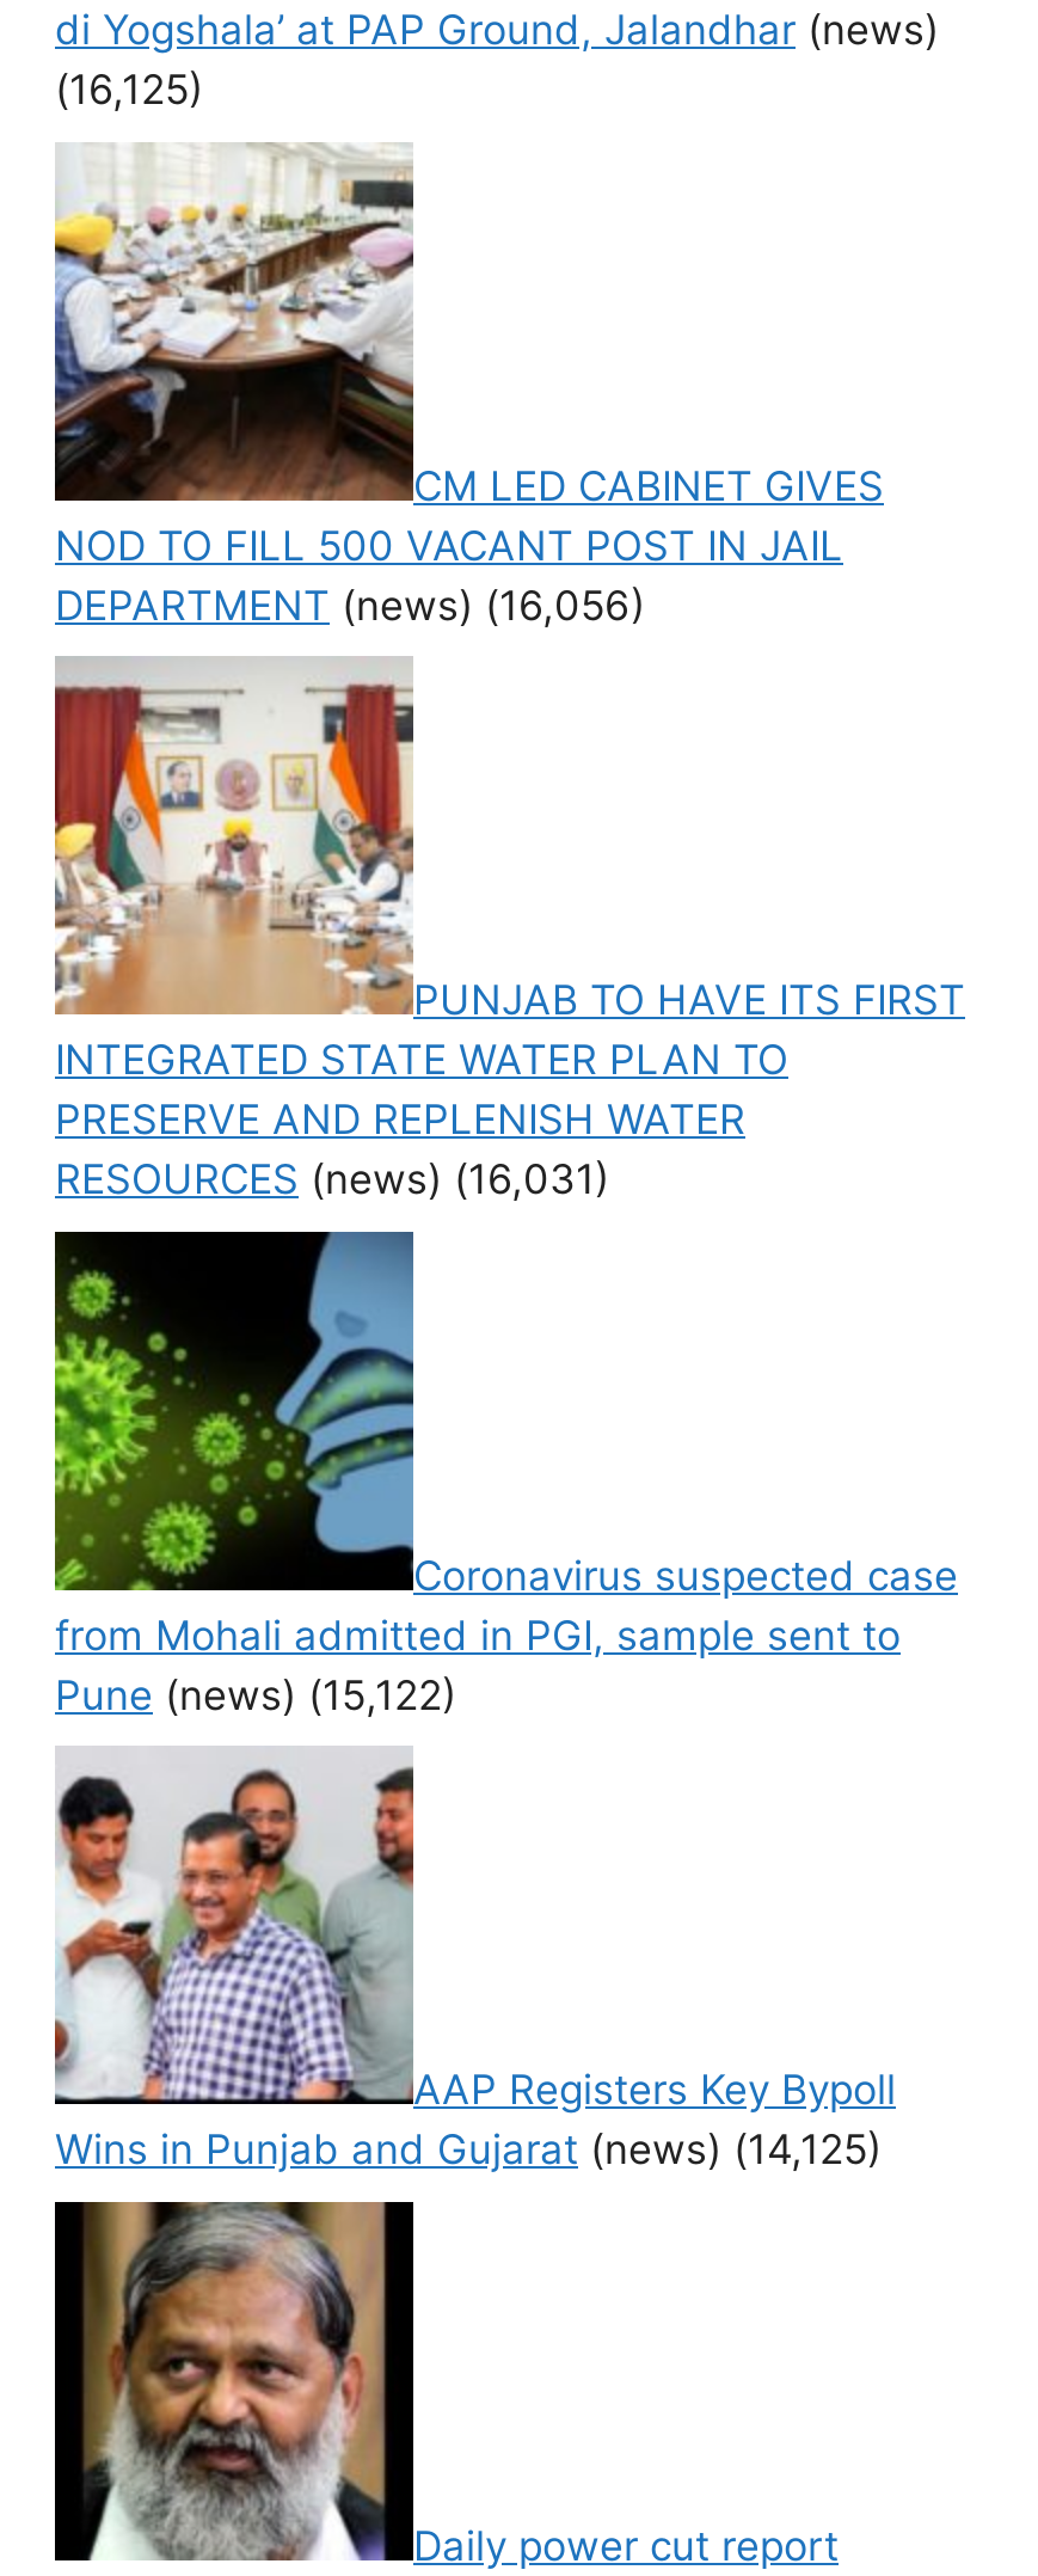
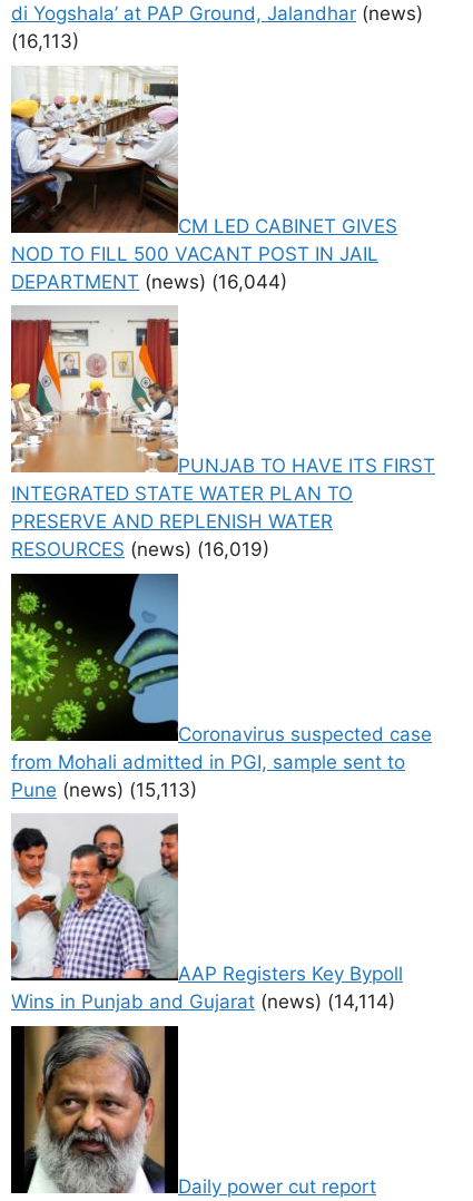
- (16,125)
+ (16,113)

- DEPARTMENT (news) (16,056)
+ DEPARTMENT (news) (16,044)

- RESOURCES (news) (16,031)
+ RESOURCES (news) (16,019)

- Pune (news) (15,122)
+ Pune (news) (15,113)

- Wins in Punjab and Gujarat (news) (14,125)
+ Wins in Punjab and Gujarat (news) (14,114)
